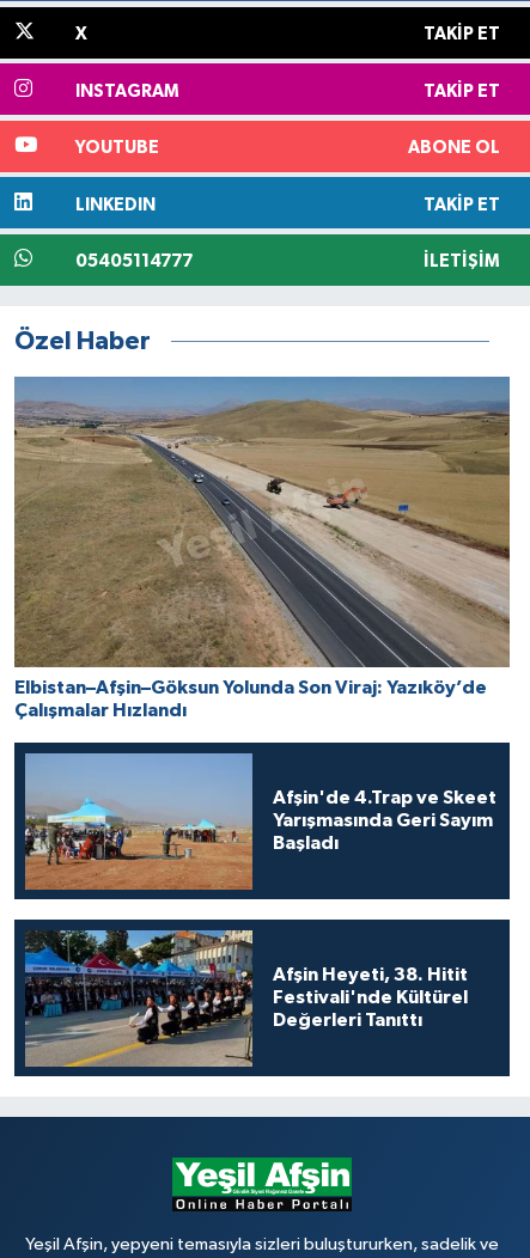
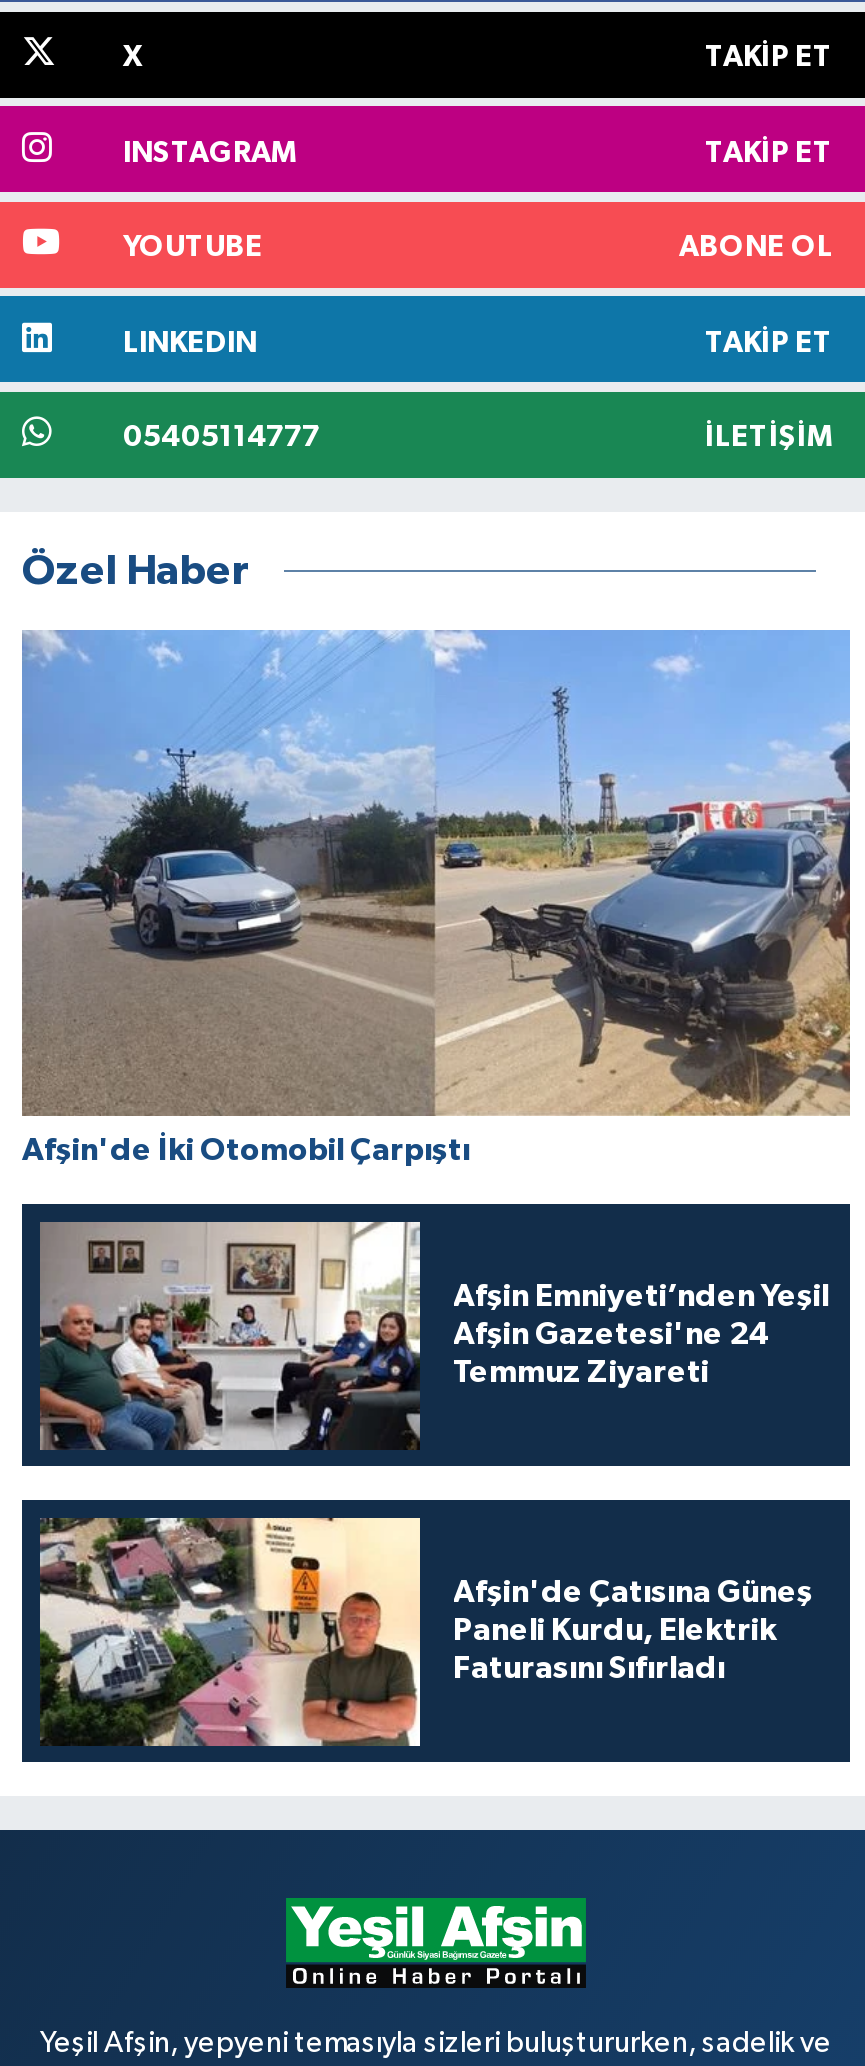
- [image]
- Elbistan–Afşin–Göksun Yolunda Son Viraj: Yazıköy’de
- Çalışmalar Hızlandı
+ [image]
+ Afşin'de İki Otomobil Çarpıştı

- [image]
- Afşin'de 4.Trap ve Skeet
- Yarışmasında Geri Sayım
- Başladı
+ [image]
+ Afşin Emniyeti’nden Yeşil
+ Afşin Gazetesi'ne 24
+ Temmuz Ziyareti

- [image]
- Afşin Heyeti, 38. Hitit
- Festivali'nde Kültürel
- Değerleri Tanıttı
+ [image]
+ Afşin'de Çatısına Güneş
+ Paneli Kurdu, Elektrik
+ Faturasını Sıfırladı
